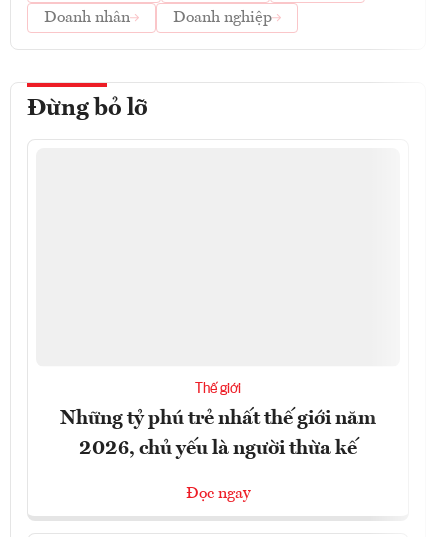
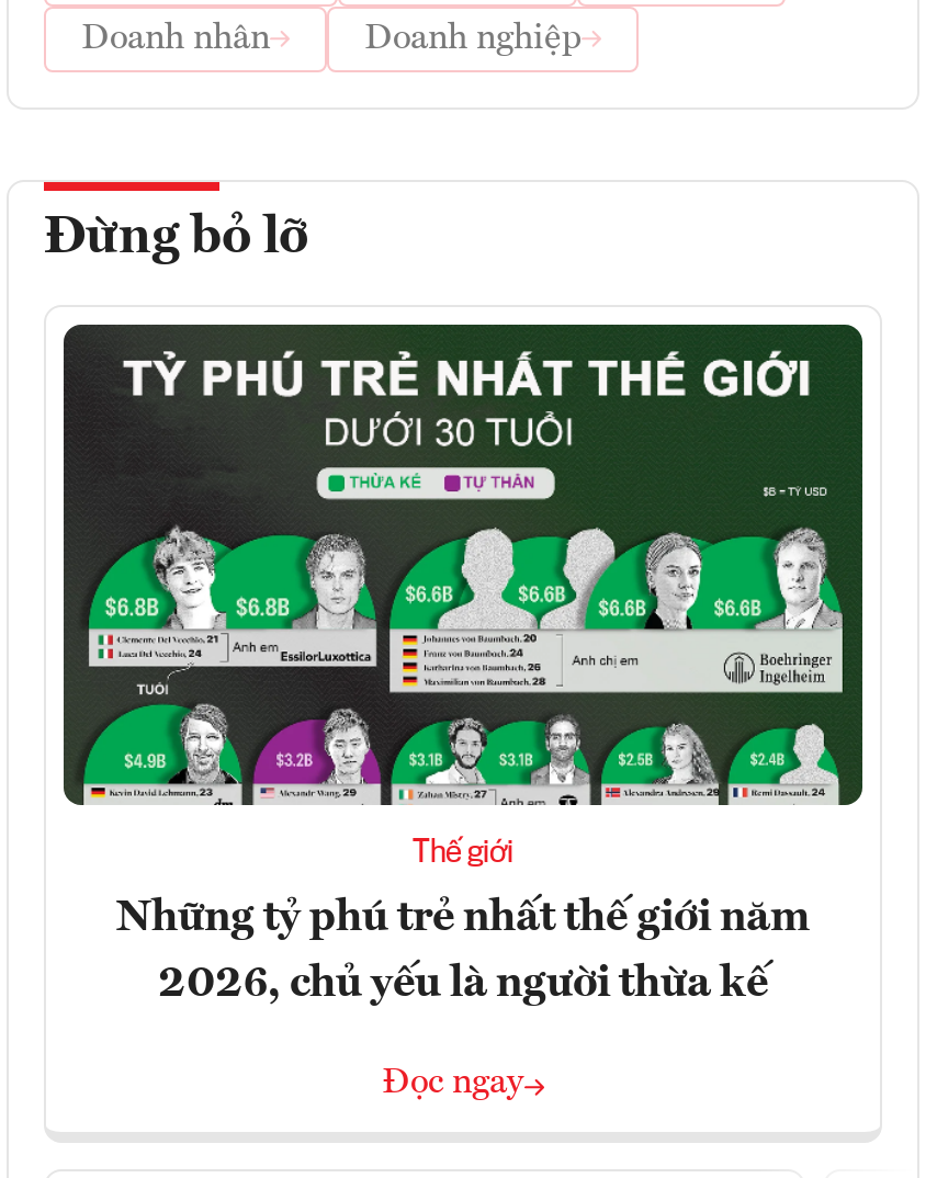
+ [image]
